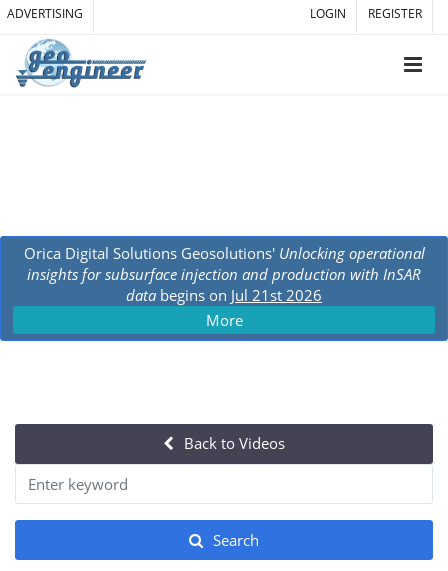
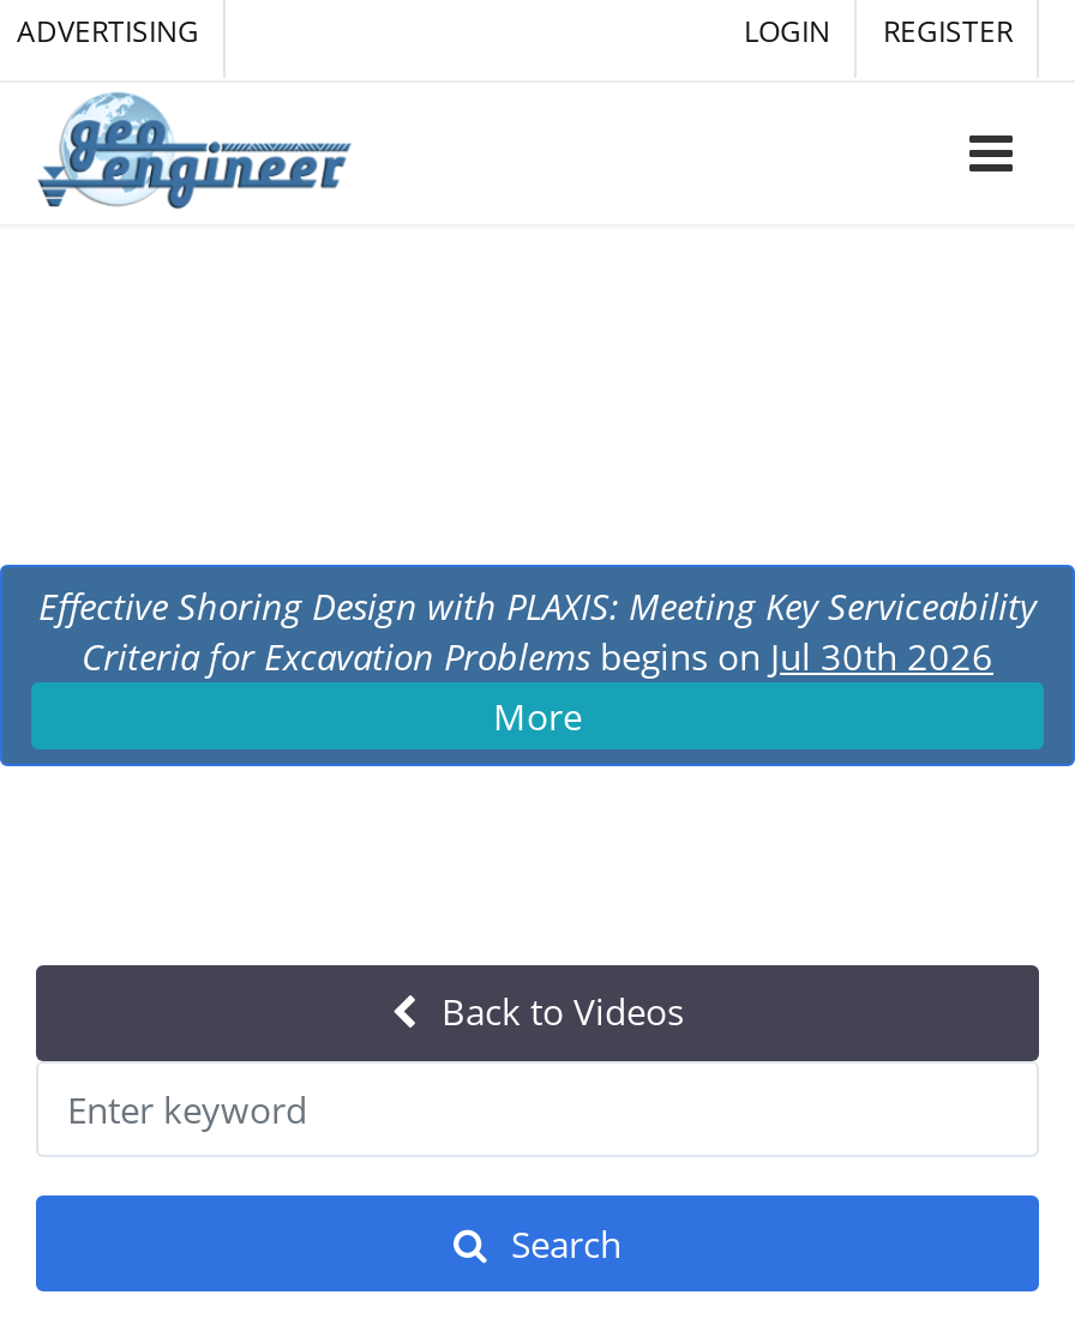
- Orica Digital Solutions Geosolutions' Unlocking operational
- insights for subsurface injection and production with InSAR
- data begins on Jul 21st 2026
+ Effective Shoring Design with PLAXIS: Meeting Key Serviceability
+ Criteria for Excavation Problems begins on Jul 30th 2026
